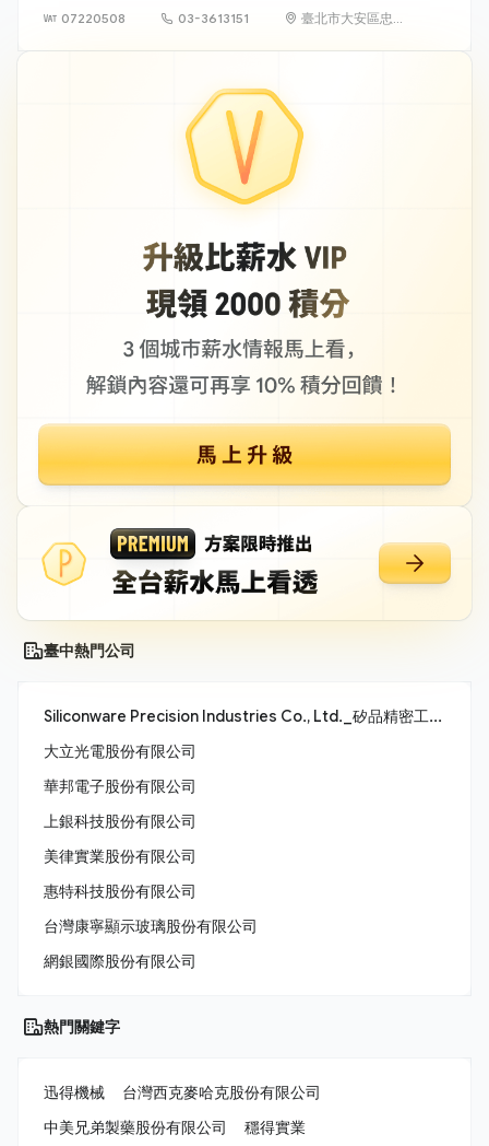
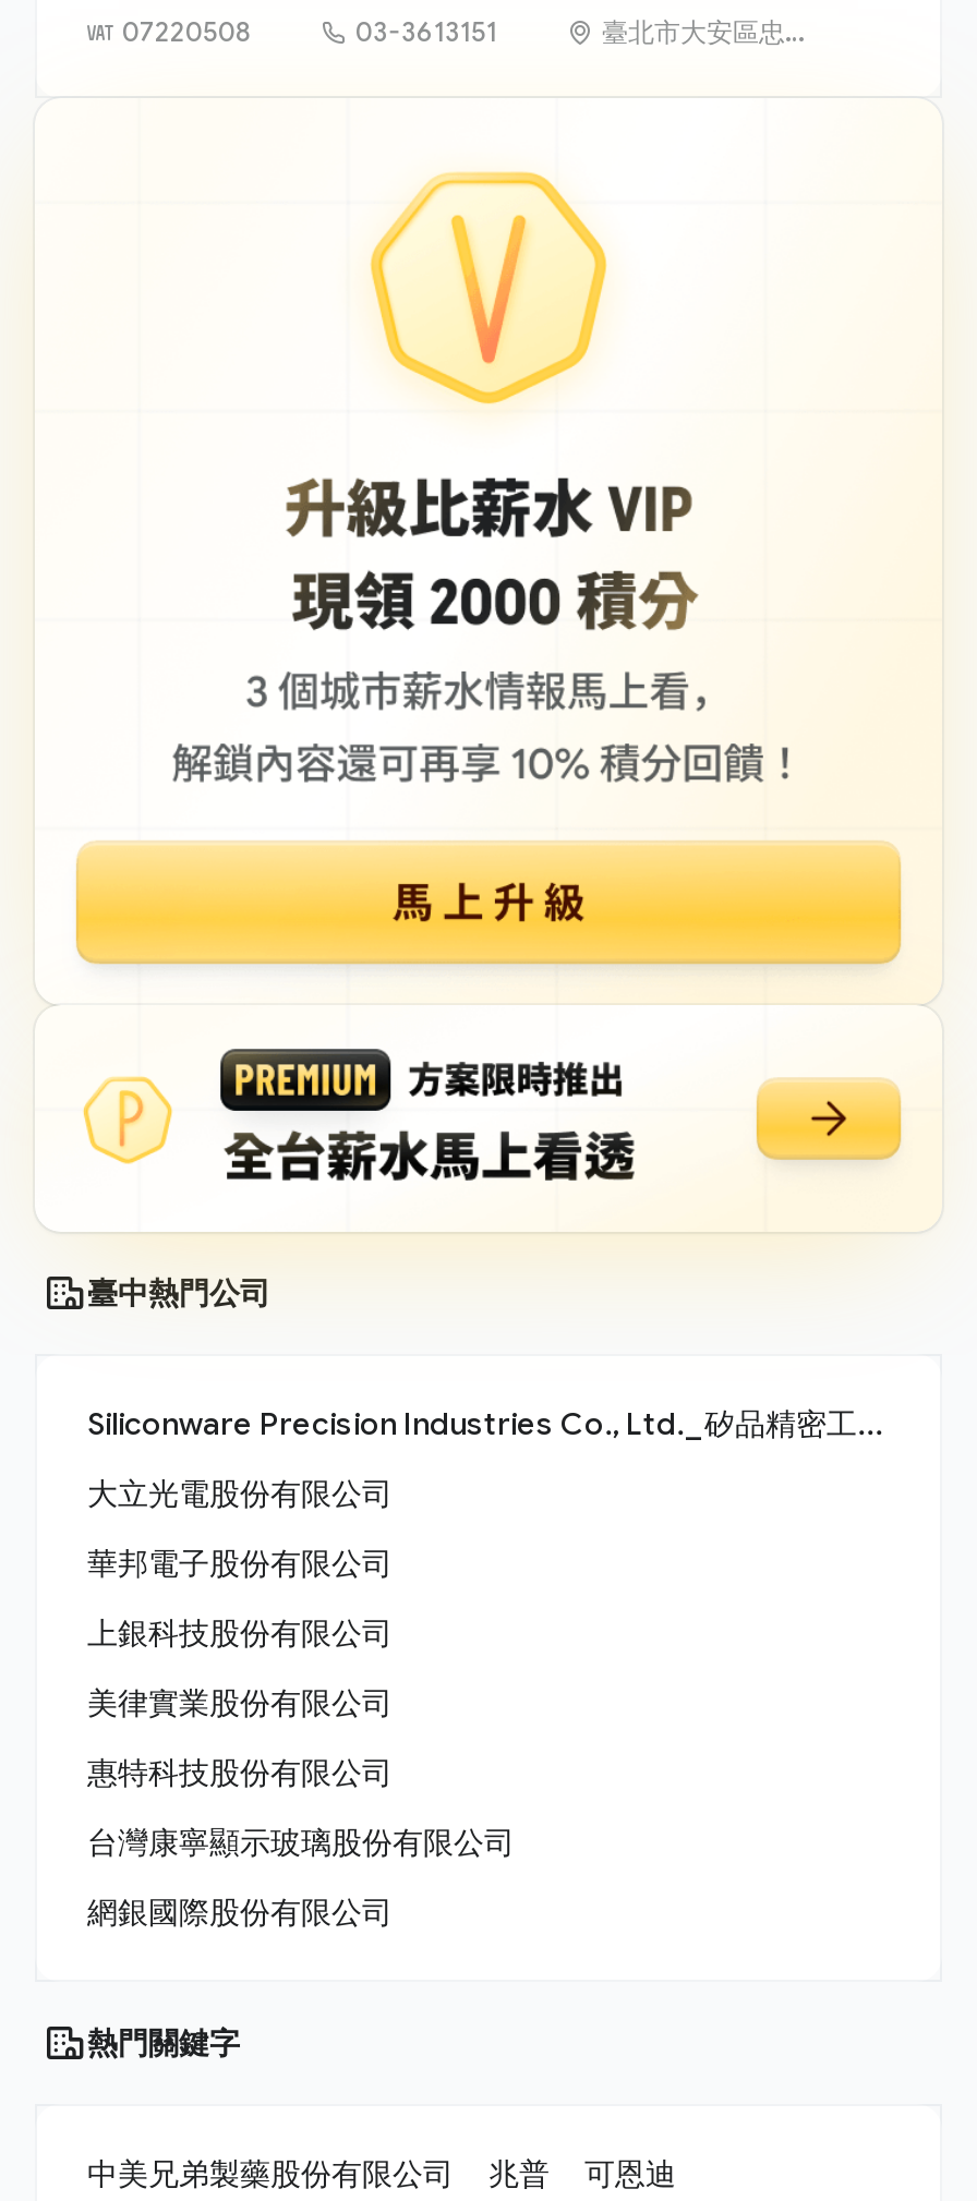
- 迅得機械
- 台灣西克麥哈克股份有限公司

- 穩得實業
+ 兆普
+ 可恩迪
